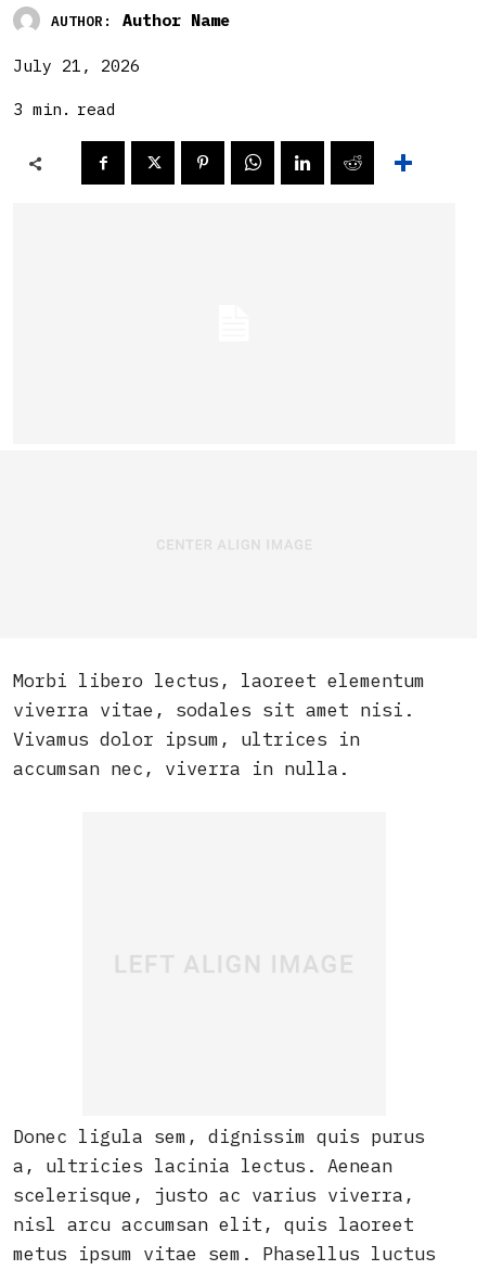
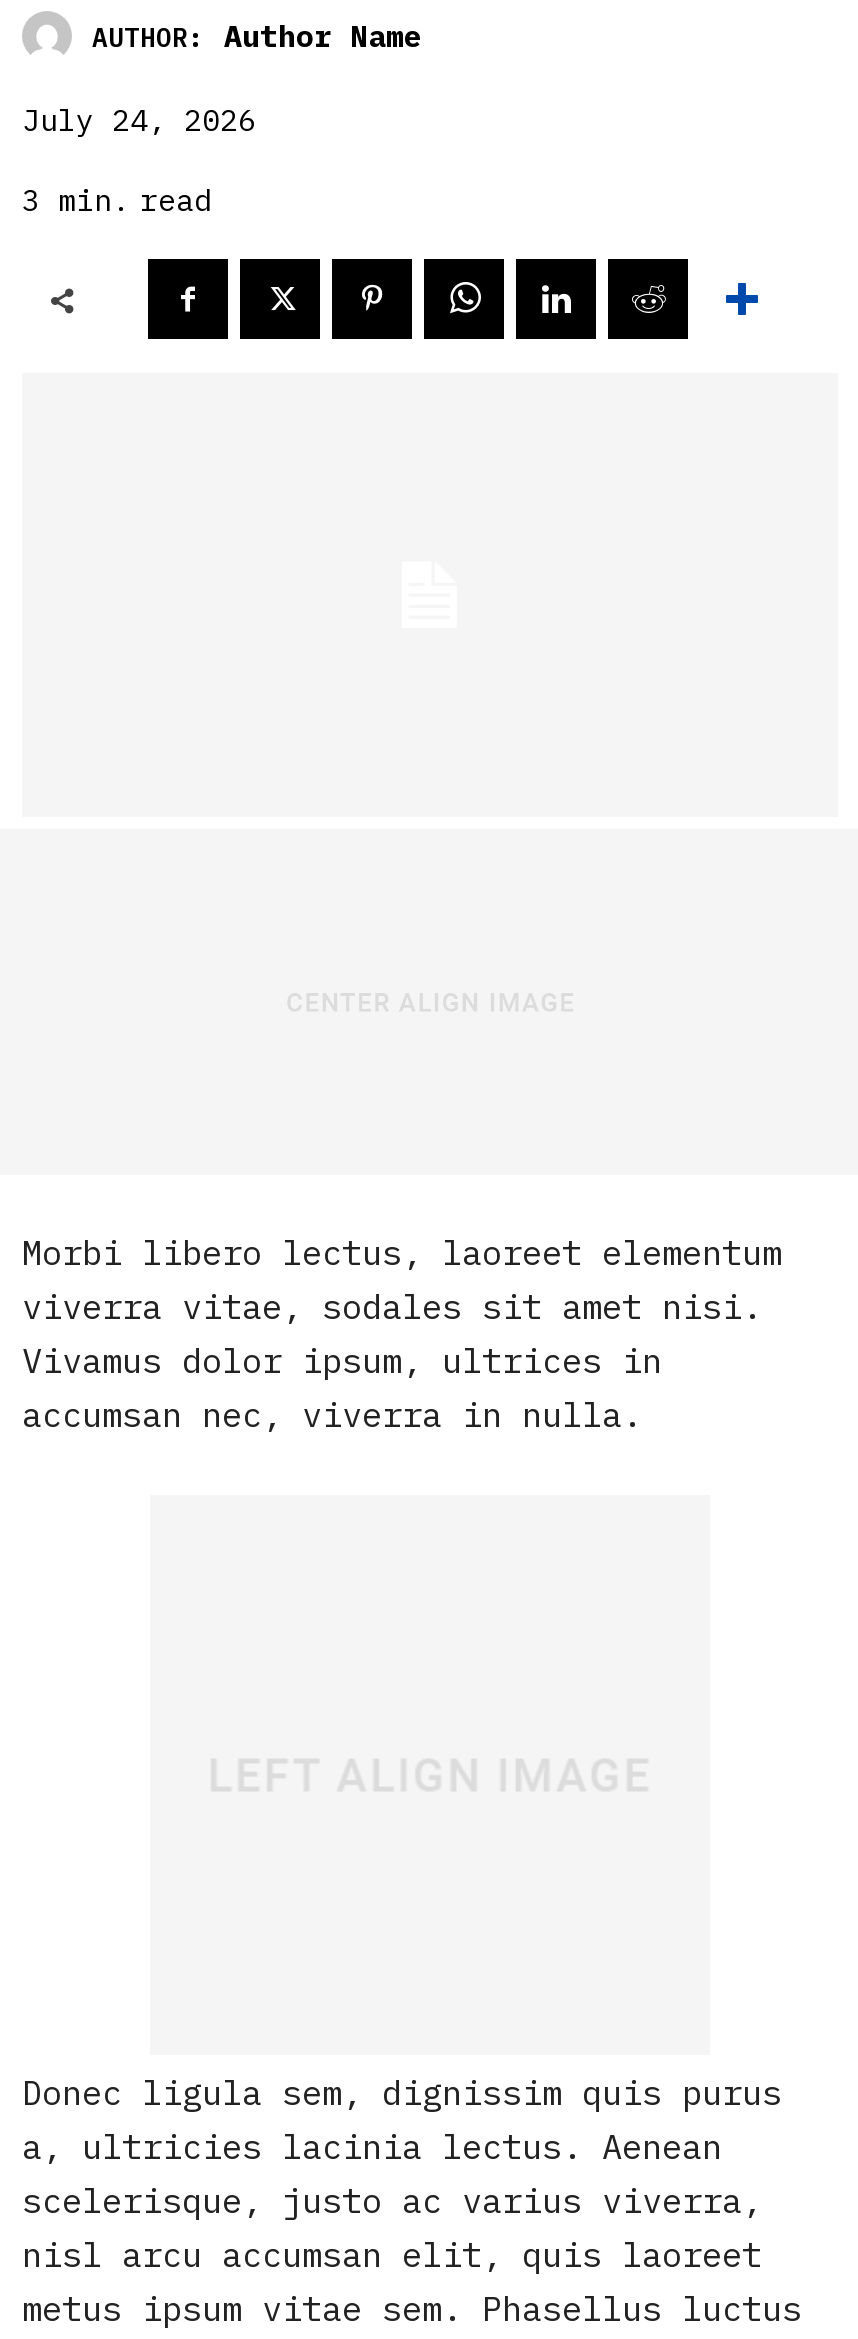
- July 21, 2026
+ July 24, 2026
